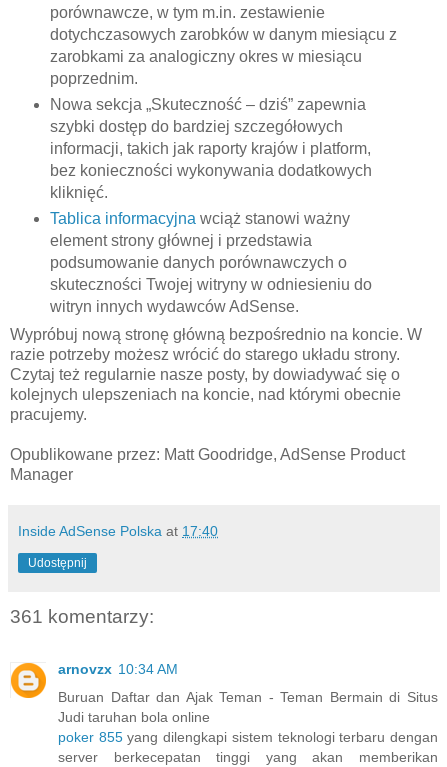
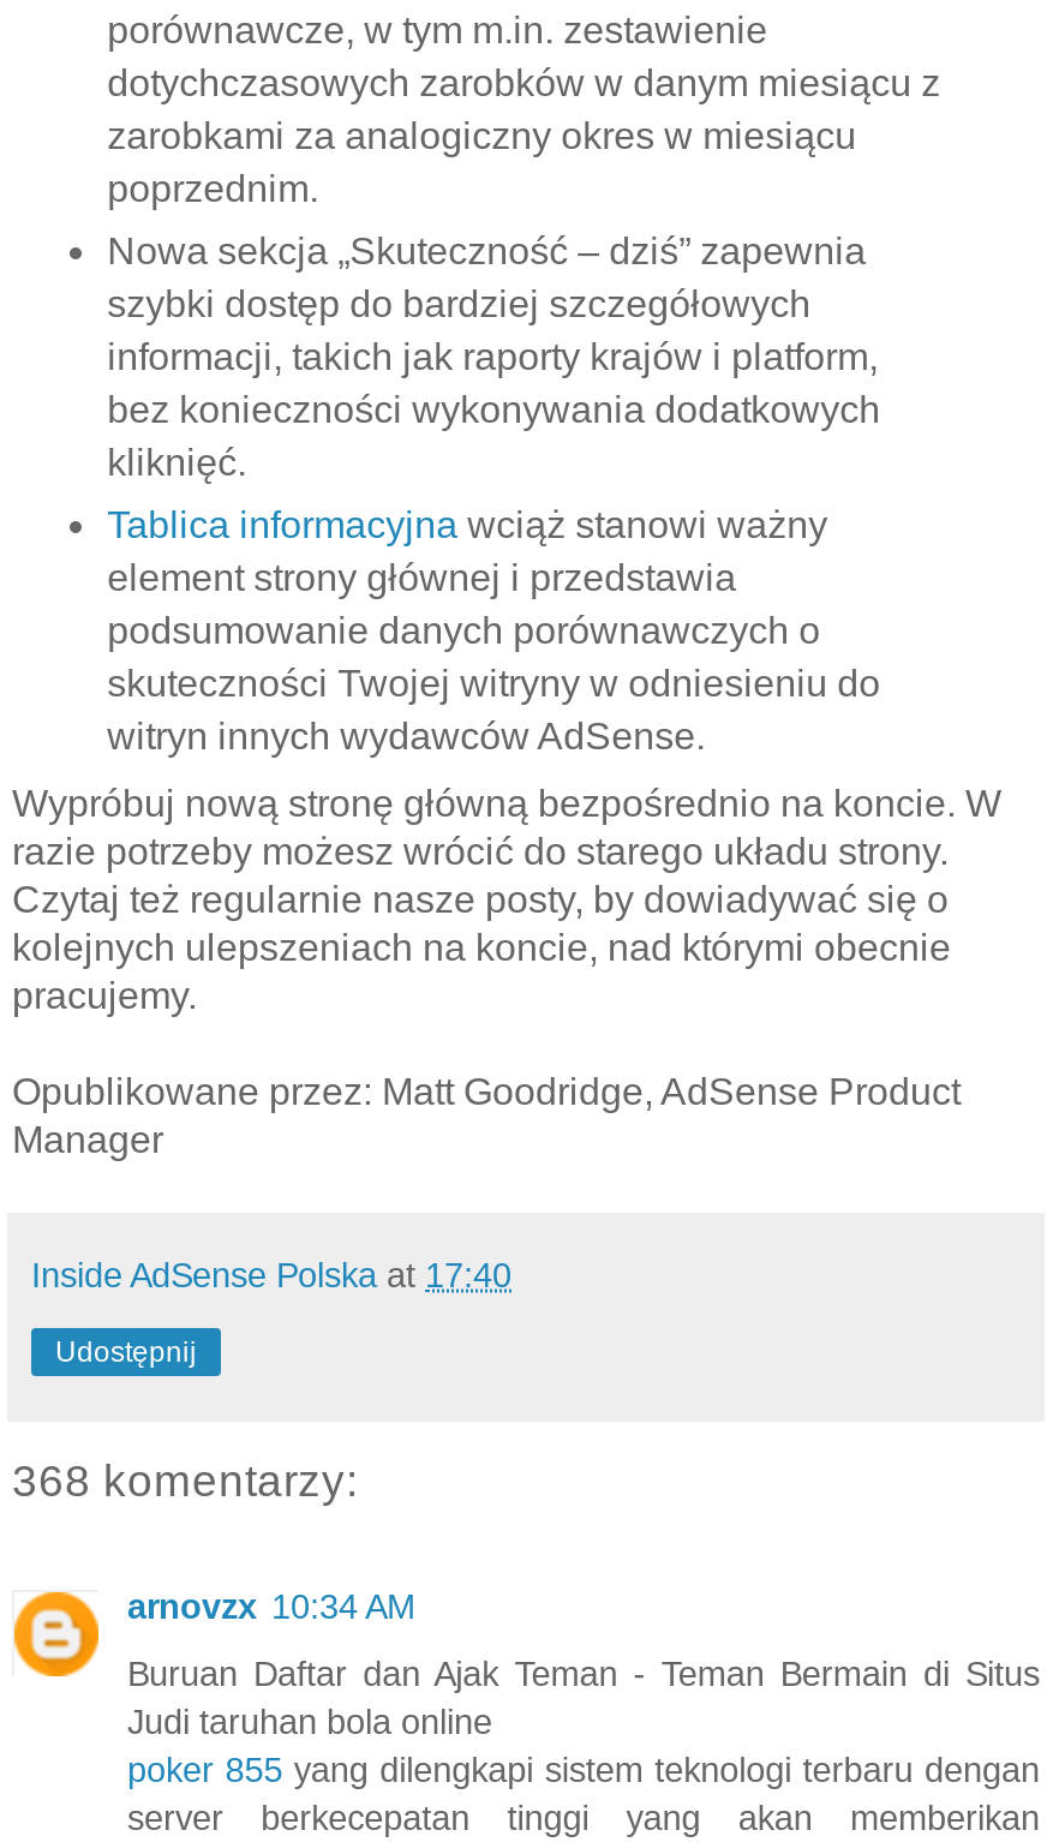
- 361 komentarzy:
+ 368 komentarzy:
